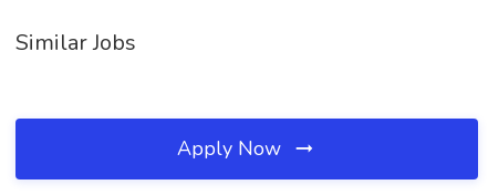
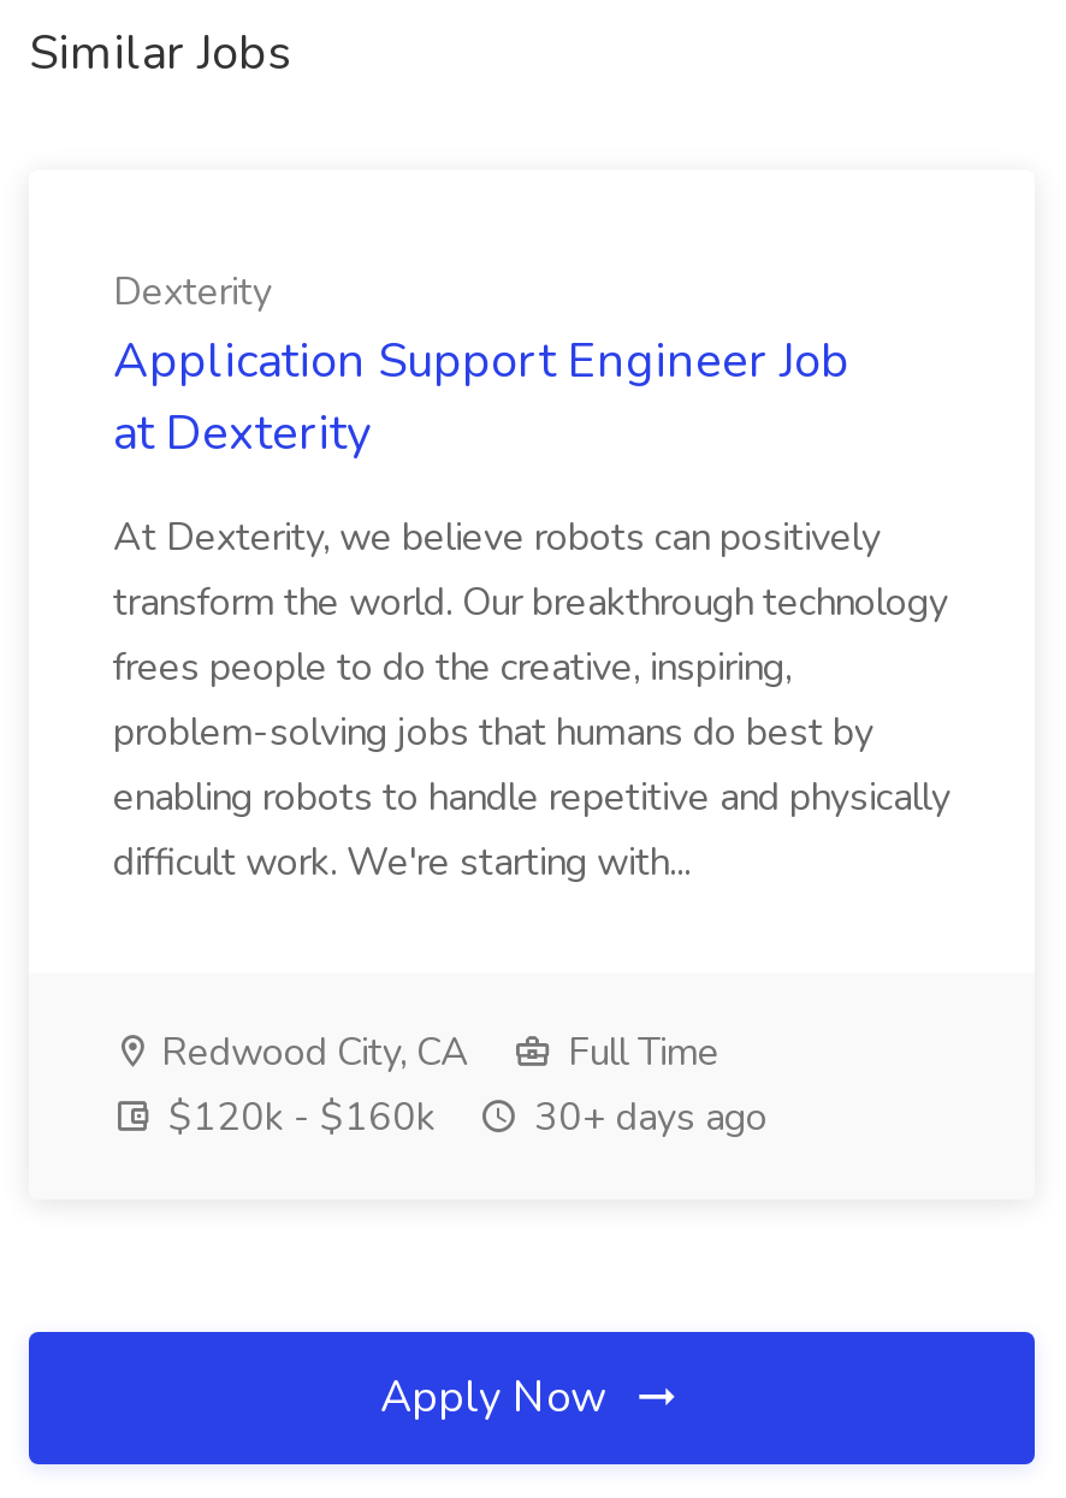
+ Dexterity
+ Application Support Engineer Job
+ at Dexterity
+ At Dexterity, we believe robots can positively
+ transform the world. Our breakthrough technology
+ frees people to do the creative, inspiring,
+ problem-solving jobs that humans do best by
+ enabling robots to handle repetitive and physically
+ difficult work. We're starting with...

+ Redwood City, CA
+ Full Time
+ $120k - $160k
+ 30+ days ago
